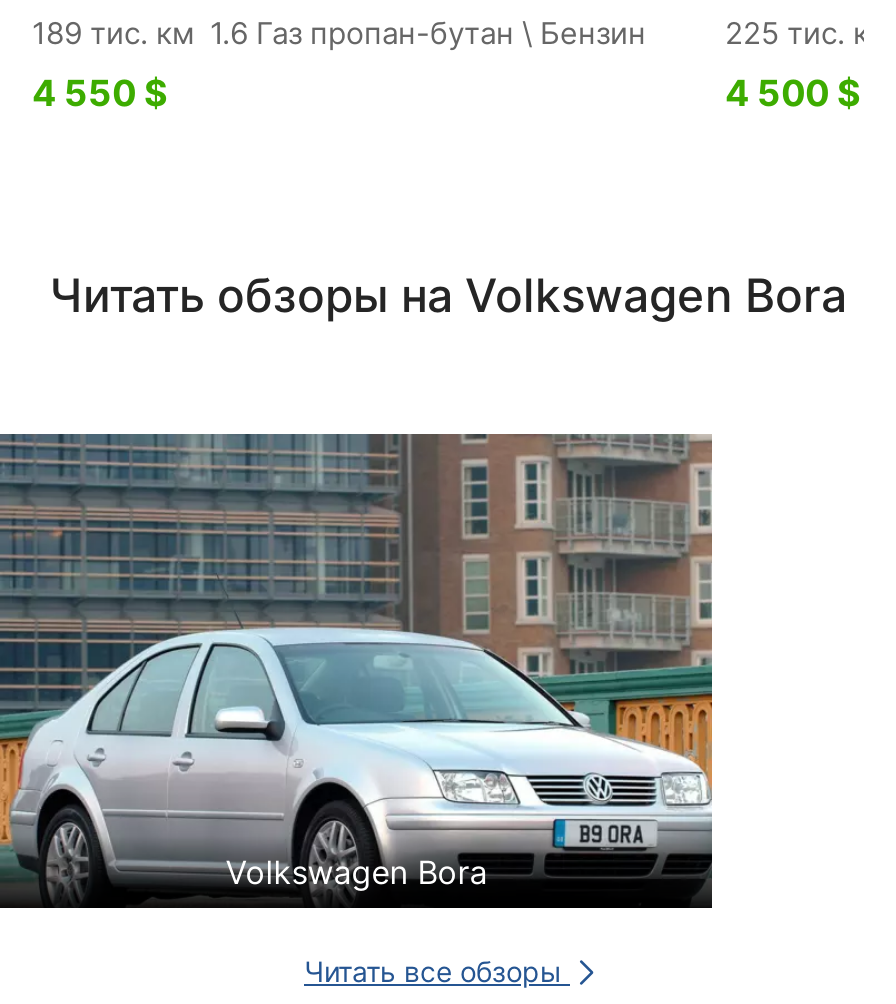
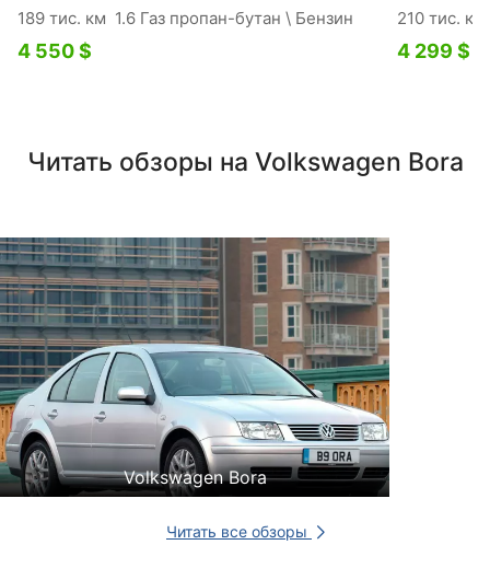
- 225 тис. км
+ 210 тис. км

- 4 500 $
+ 4 299 $
